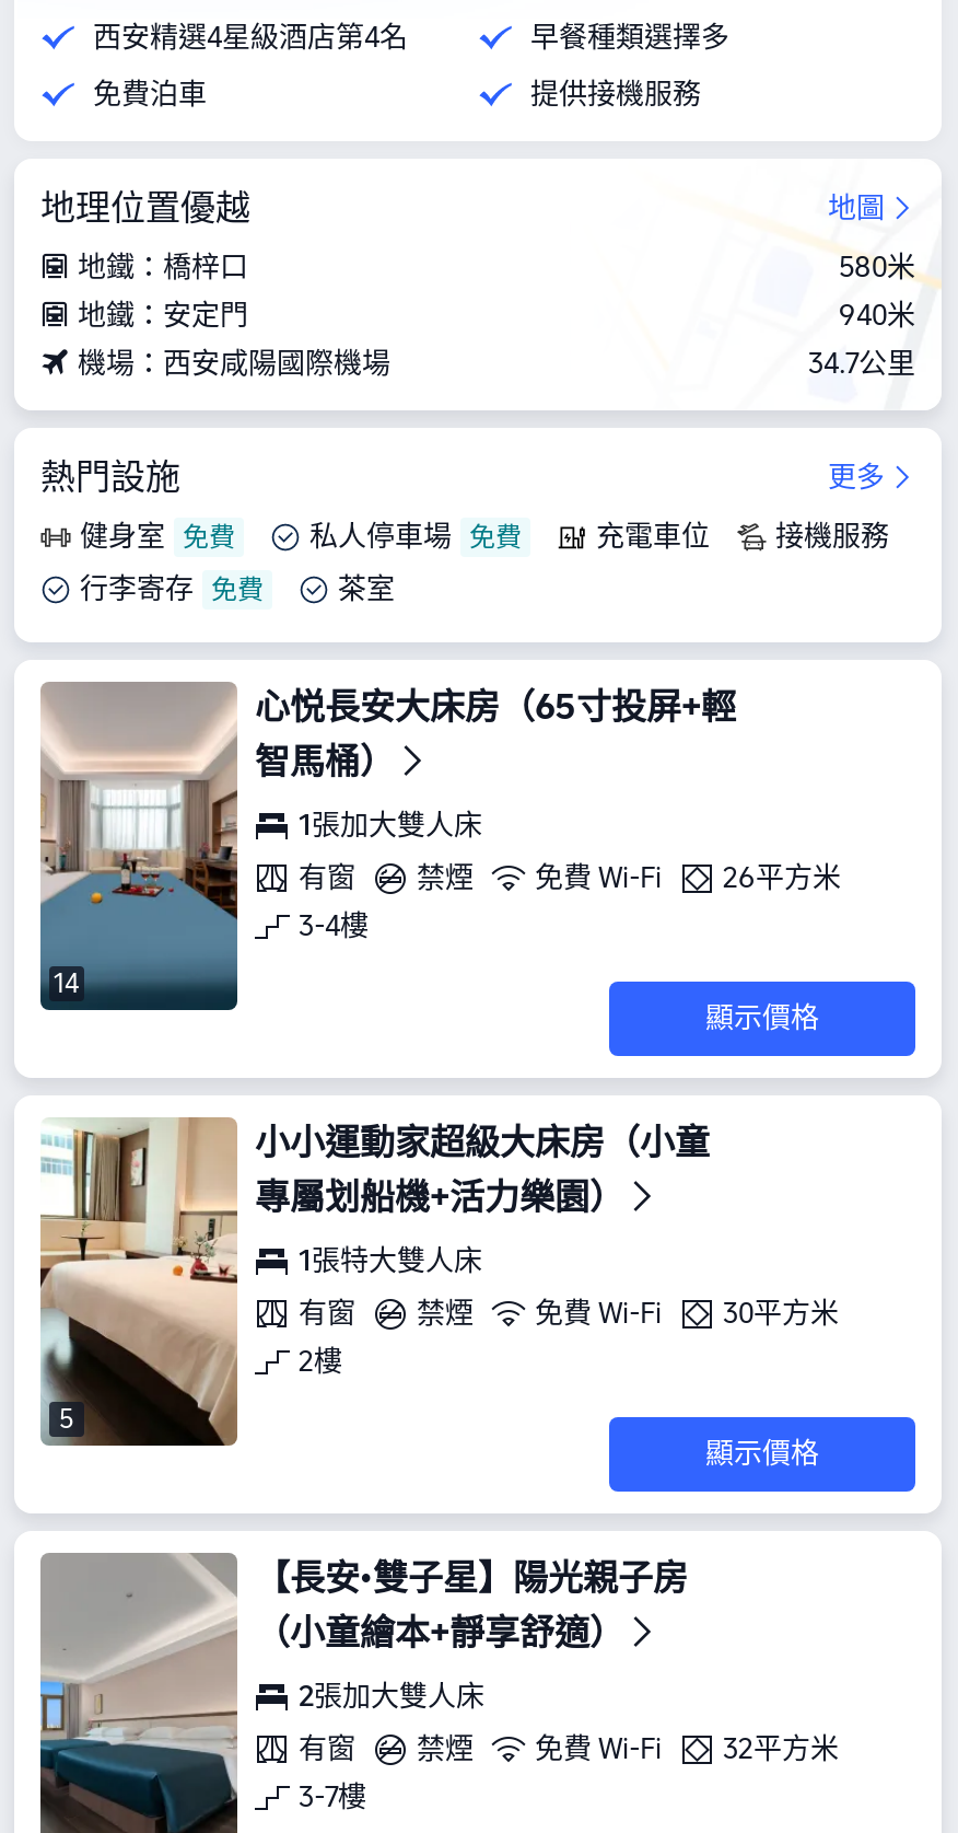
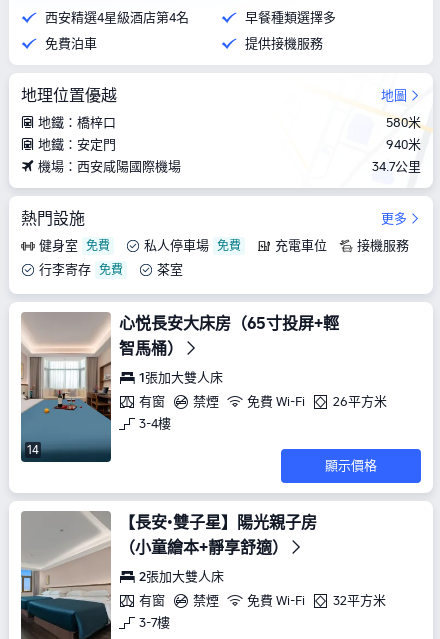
- [image]
- 5

- 小小運動家超級大床房（小童
- 專屬划船機+活力樂園）
- 1張特大雙人床
- 有窗
- 禁煙
- 免費 Wi-Fi
- 30平方米
- 2樓
- 顯示價格
